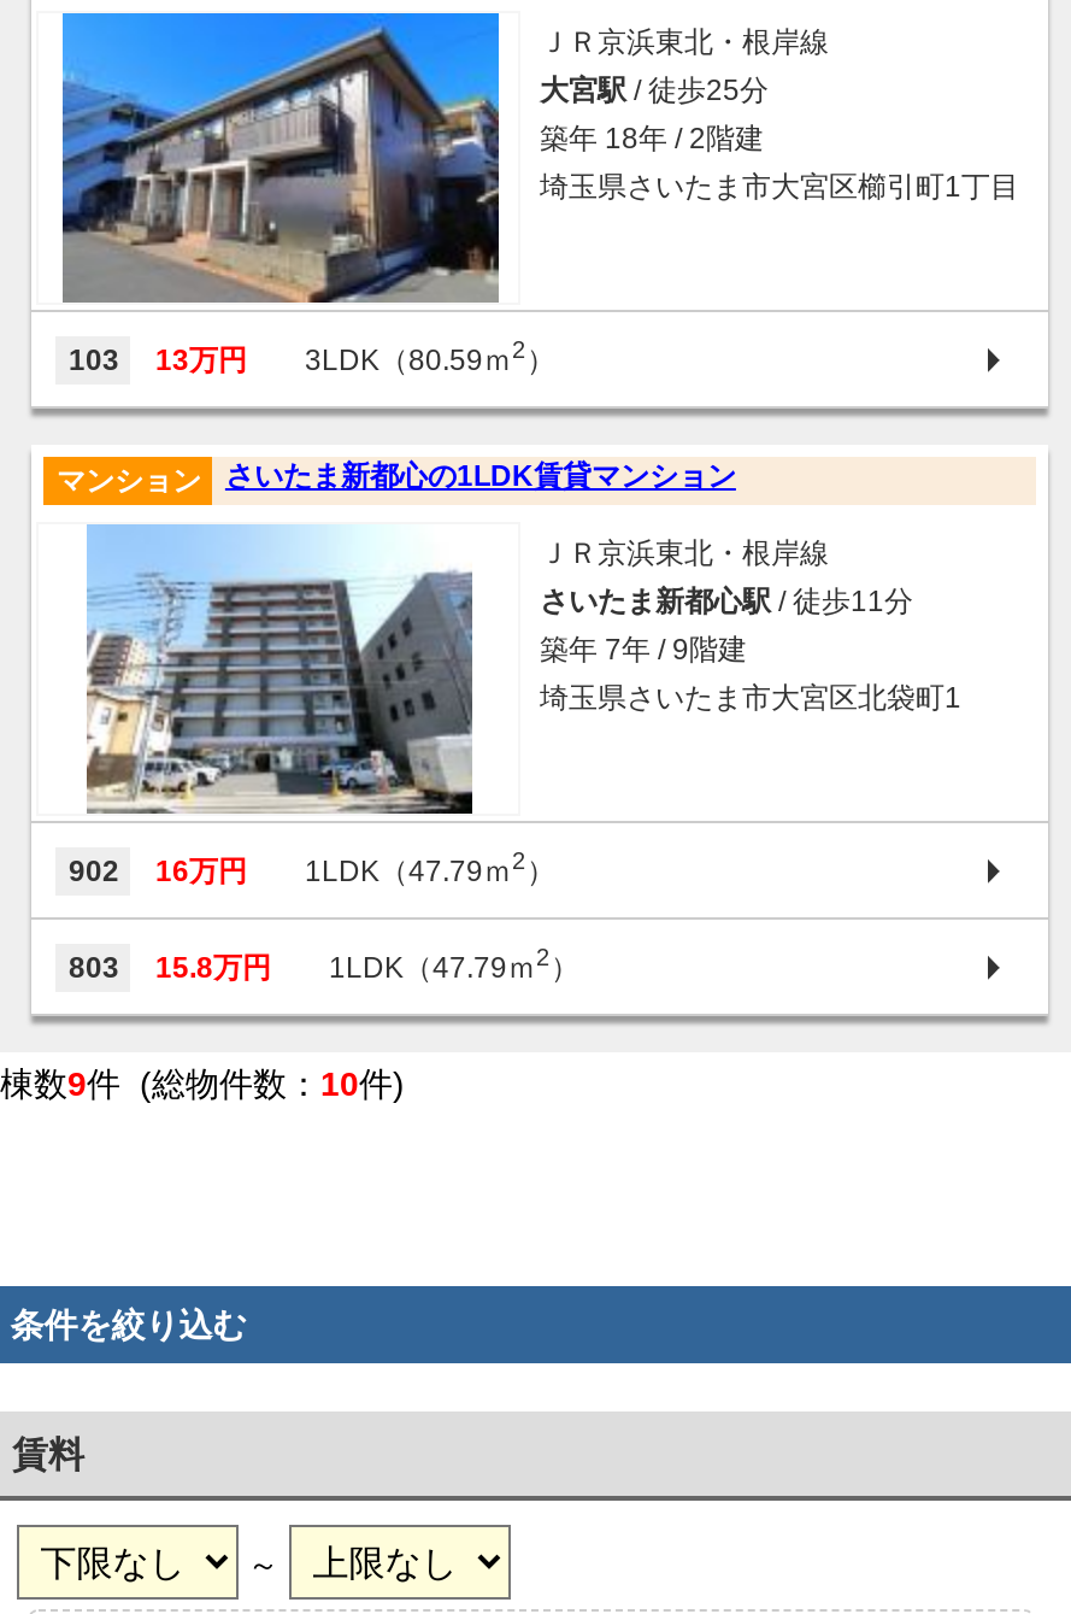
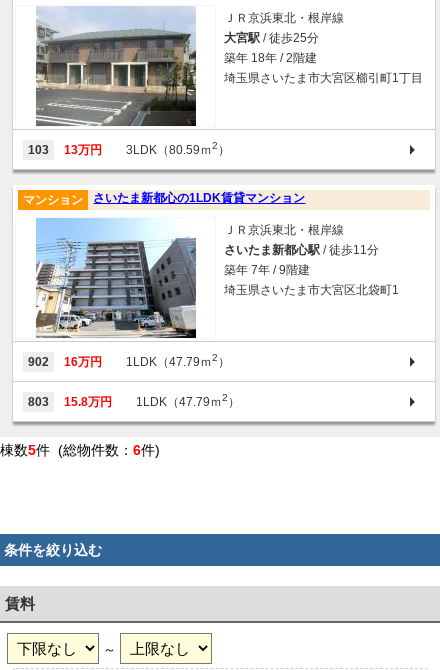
- [image]
+ [image]

- 棟数9件 (総物件数：10件)
+ 棟数5件 (総物件数：6件)
